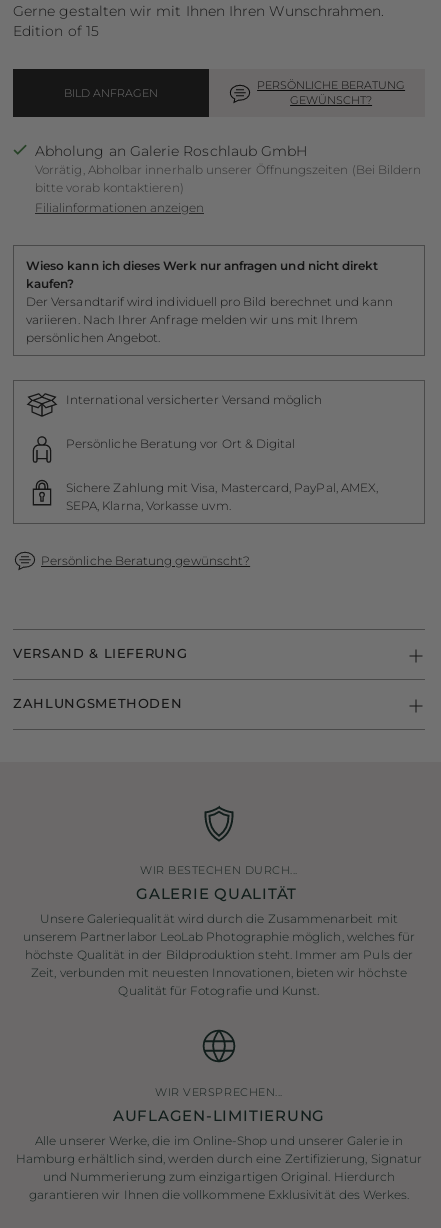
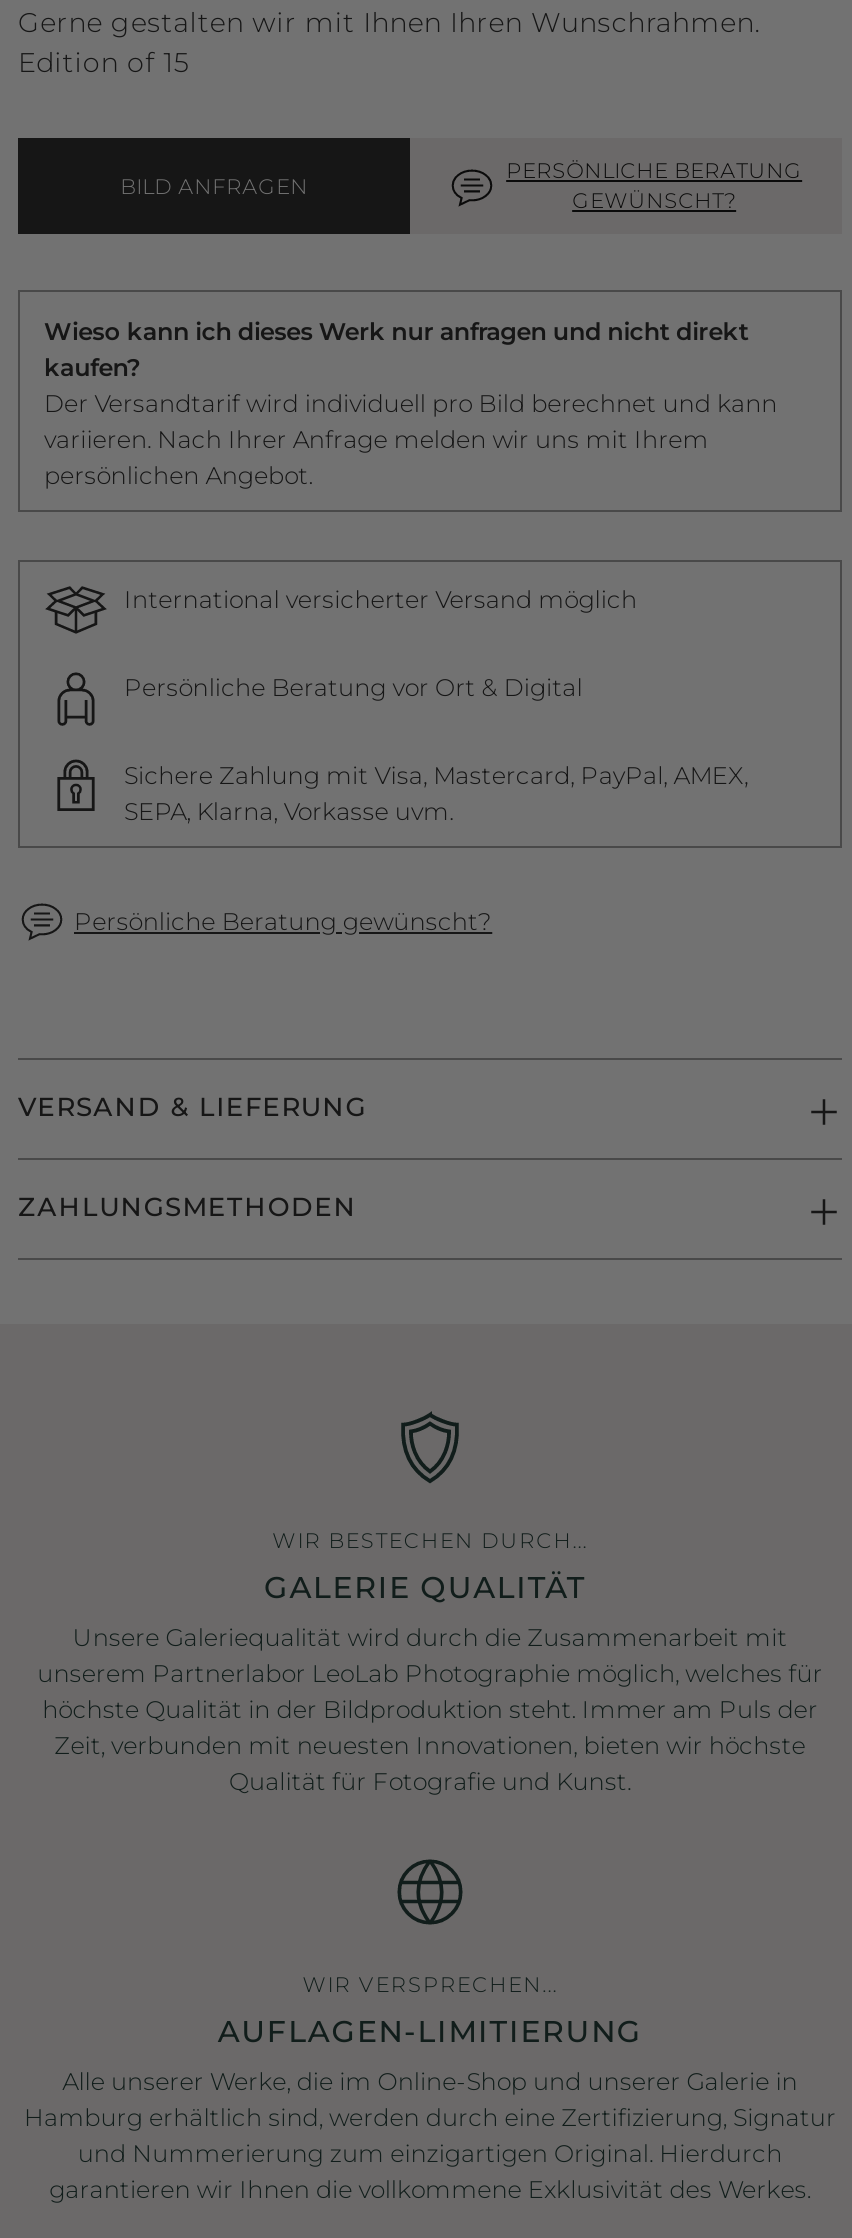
- Abholung an Galerie Roschlaub GmbH
- Vorrätig, Abholbar innerhalb unserer Öffnungszeiten (Bei Bildern
- bitte vorab kontaktieren)
- Filialinformationen anzeigen
